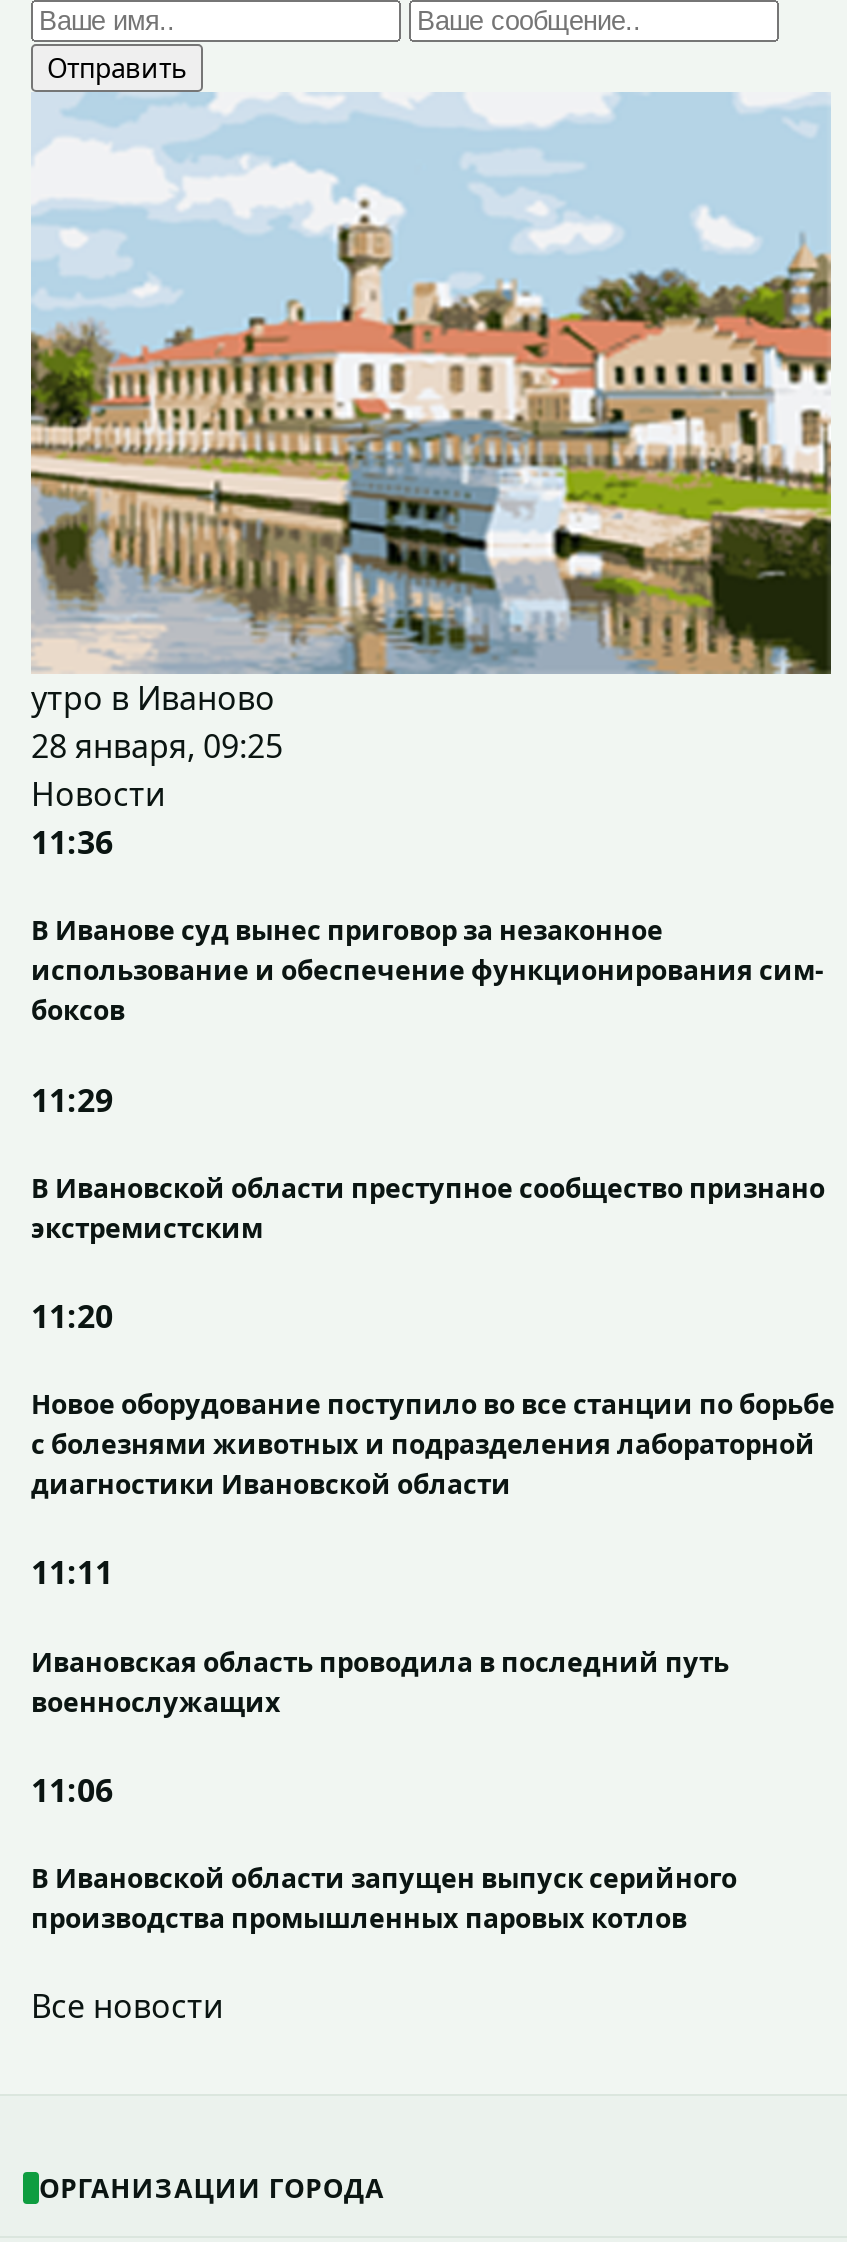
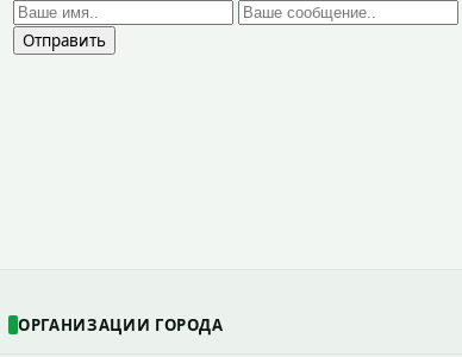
- [image]
- утро в Иваново
- 28 января, 09:25
- Новости
- 11:36
- В Иванове суд вынес приговор за незаконное
- использование и обеспечение функционирования сим-
- боксов
- 11:29
- В Ивановской области преступное сообщество признано
- экстремистским
- 11:20
- Новое оборудование поступило во все станции по борьбе
- с болезнями животных и подразделения лабораторной
- диагностики Ивановской области
- 11:11
- Ивановская область проводила в последний путь
- военнослужащих
- 11:06
- В Ивановской области запущен выпуск серийного
- производства промышленных паровых котлов
- Все новости
